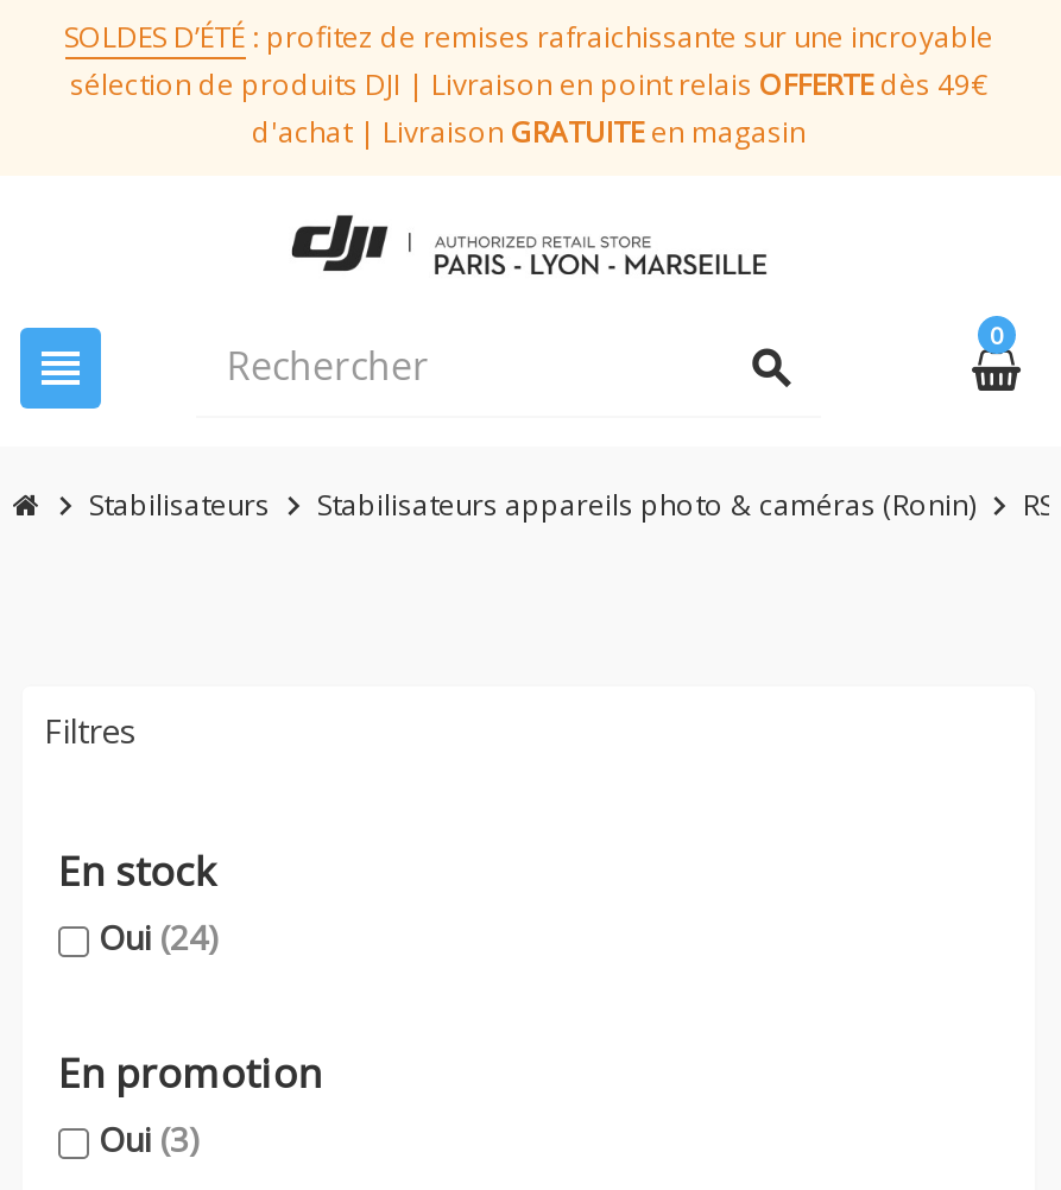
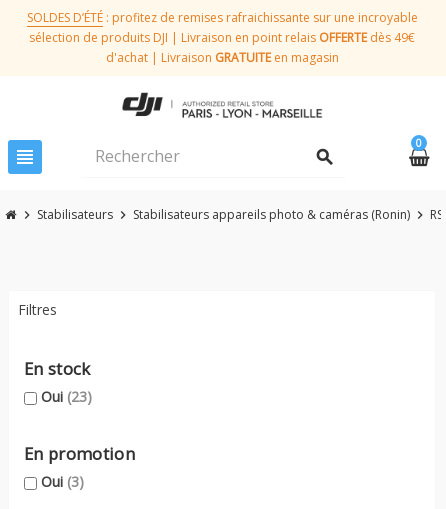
- Oui (24)
+ Oui (23)
